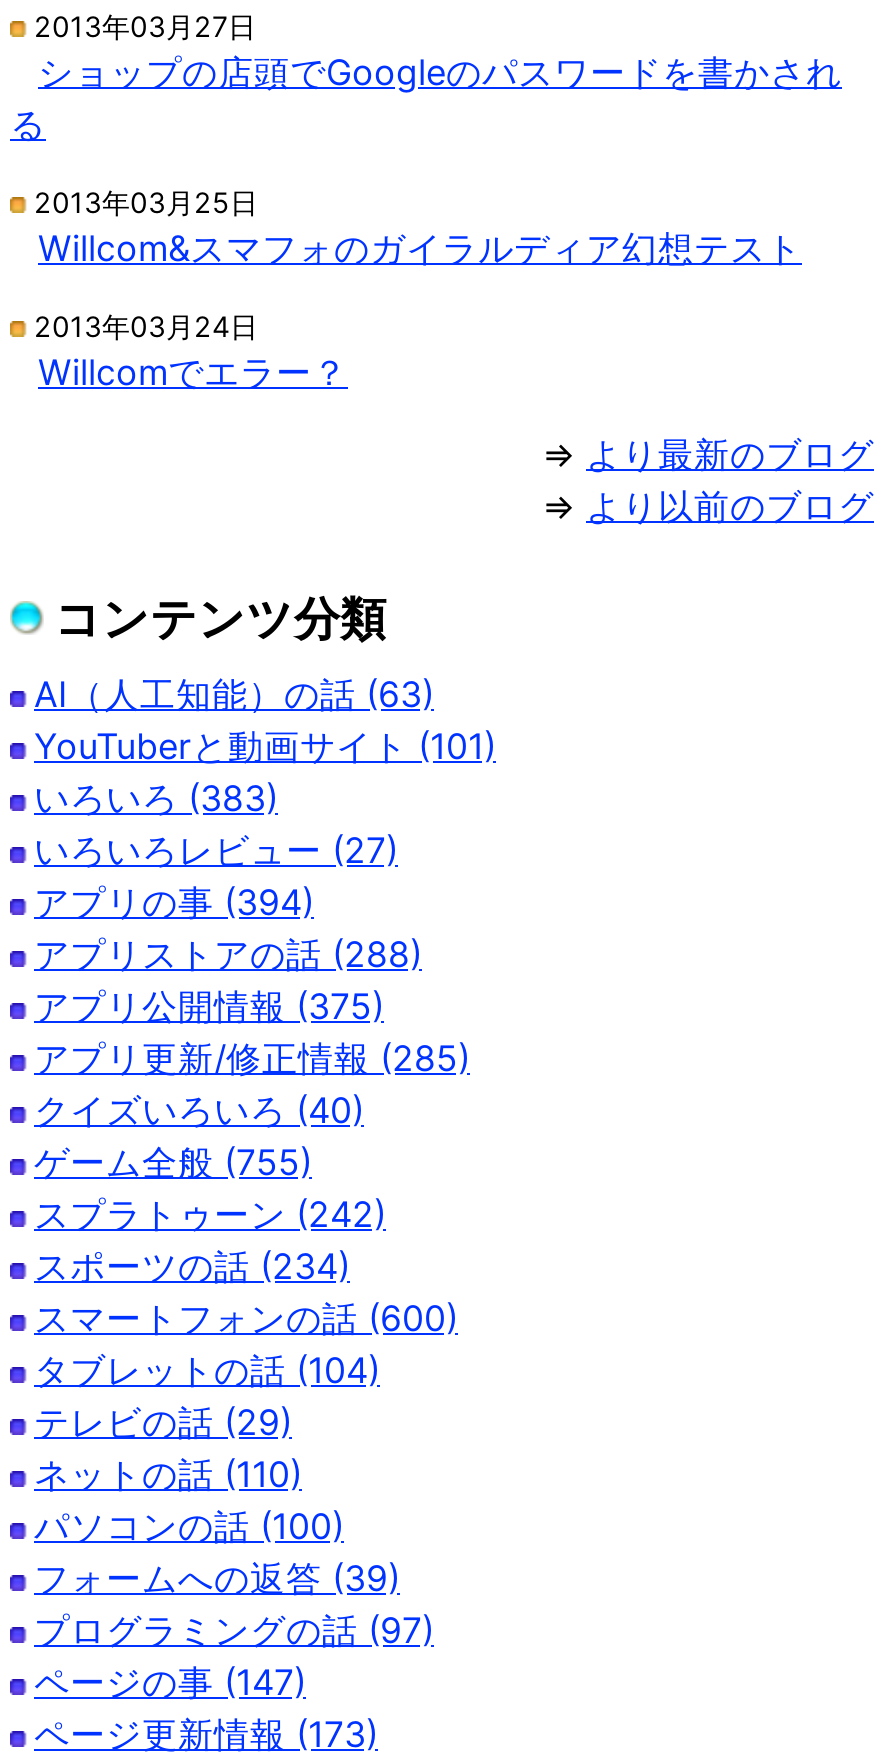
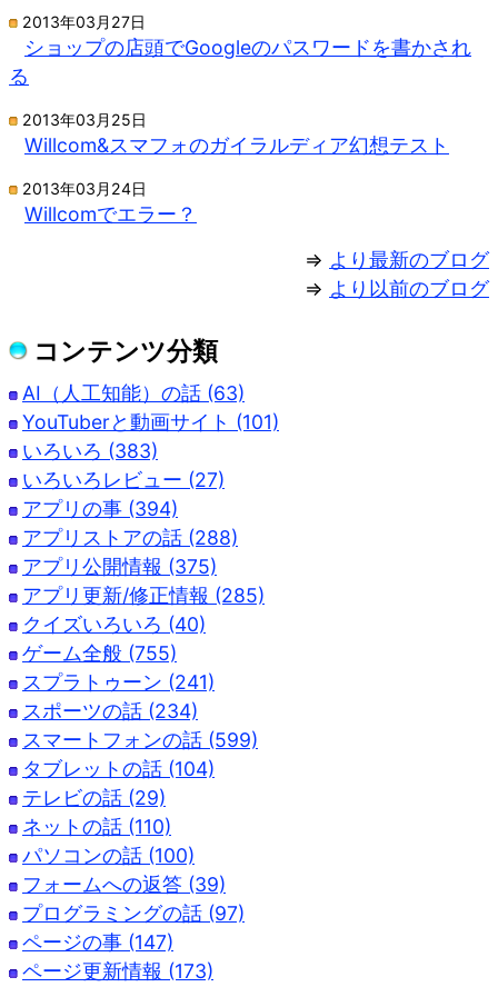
- スプラトゥーン (242)
+ スプラトゥーン (241)

- スマートフォンの話 (600)
+ スマートフォンの話 (599)
